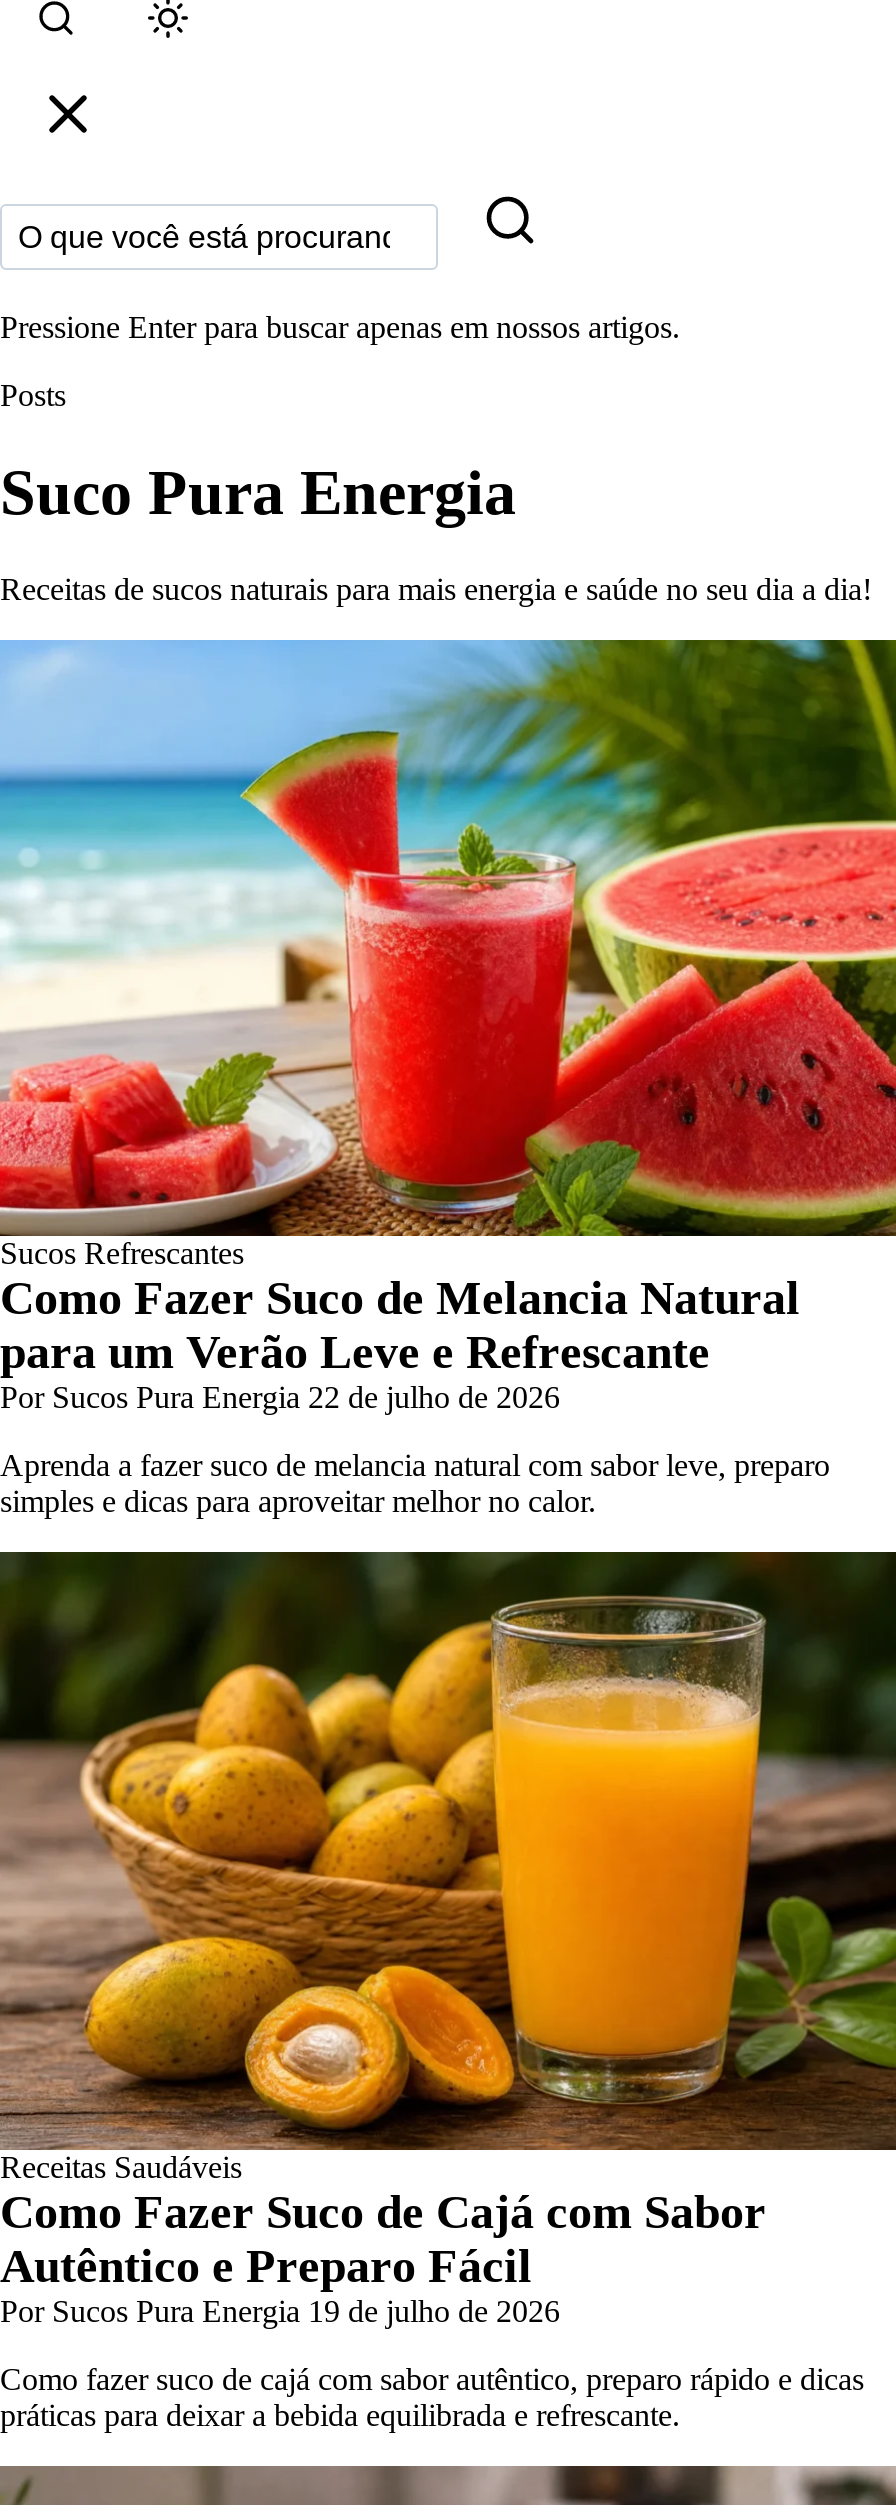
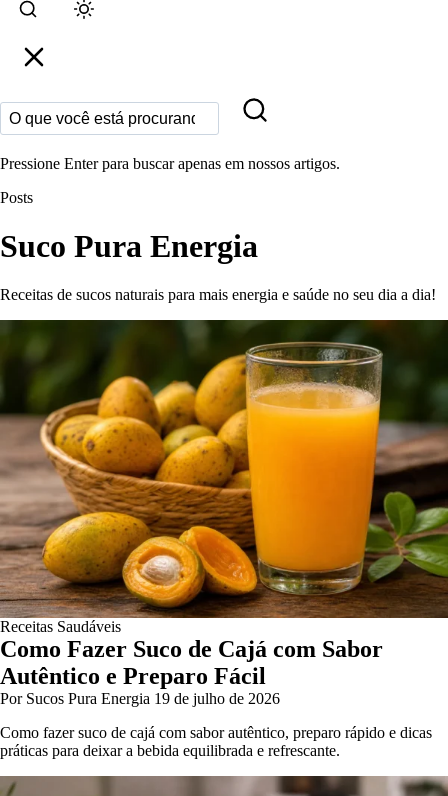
- [image]
- Sucos Refrescantes
- Como Fazer Suco de Melancia Natural
- para um Verão Leve e Refrescante
- Por Sucos Pura Energia 22 de julho de 2026
- Aprenda a fazer suco de melancia natural com sabor leve, preparo
- simples e dicas para aproveitar melhor no calor.
